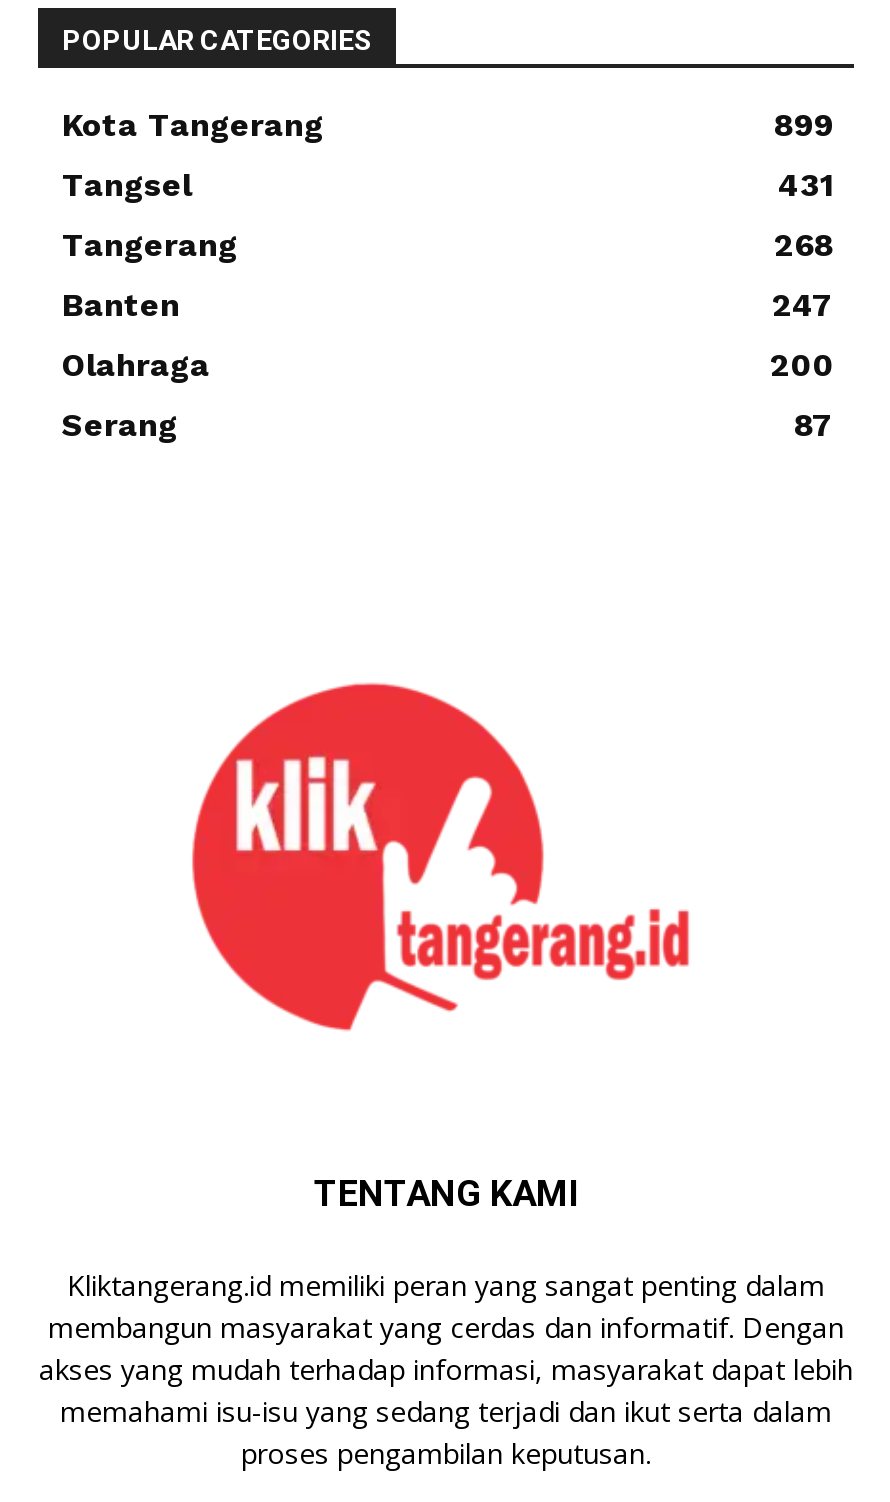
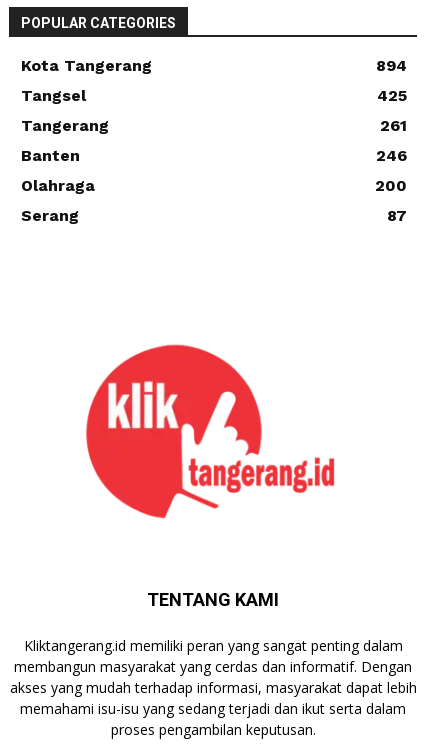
- 899
+ 894

- 431
+ 425

- 268
+ 261

- 247
+ 246
